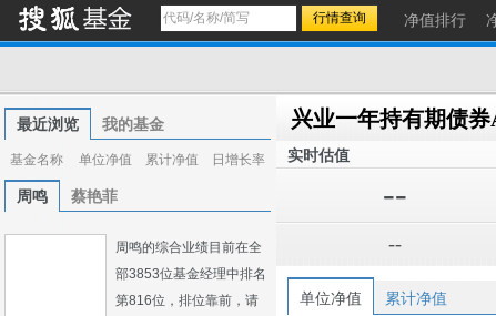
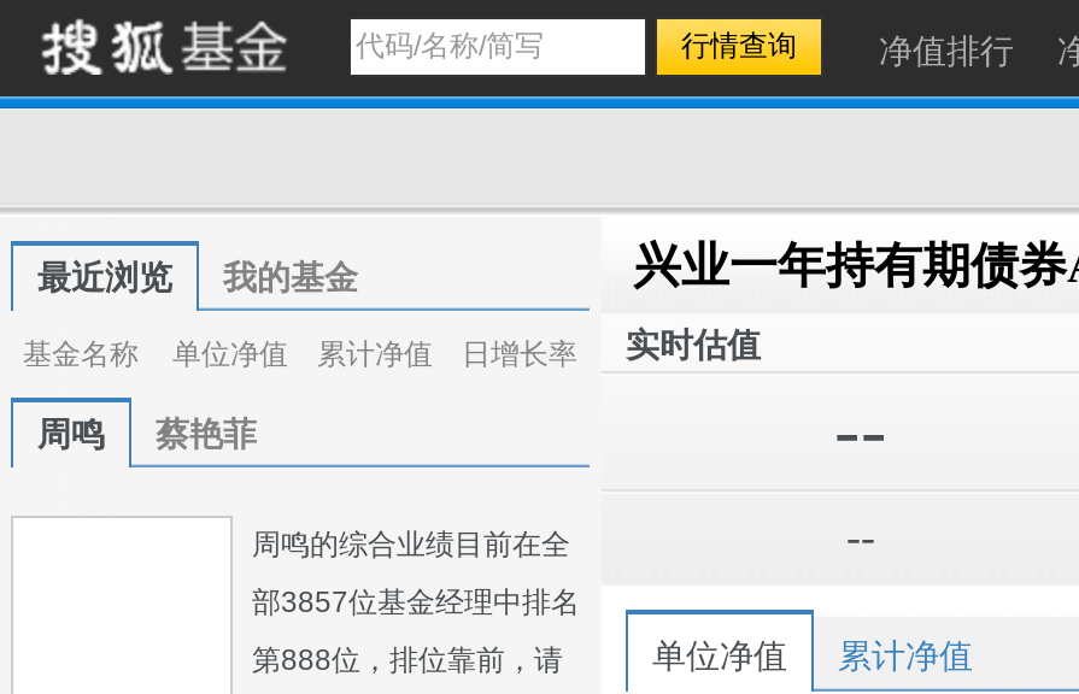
- 部3853位基金经理中排名
+ 部3857位基金经理中排名

- 第816位，排位靠前，请
+ 第888位，排位靠前，请
